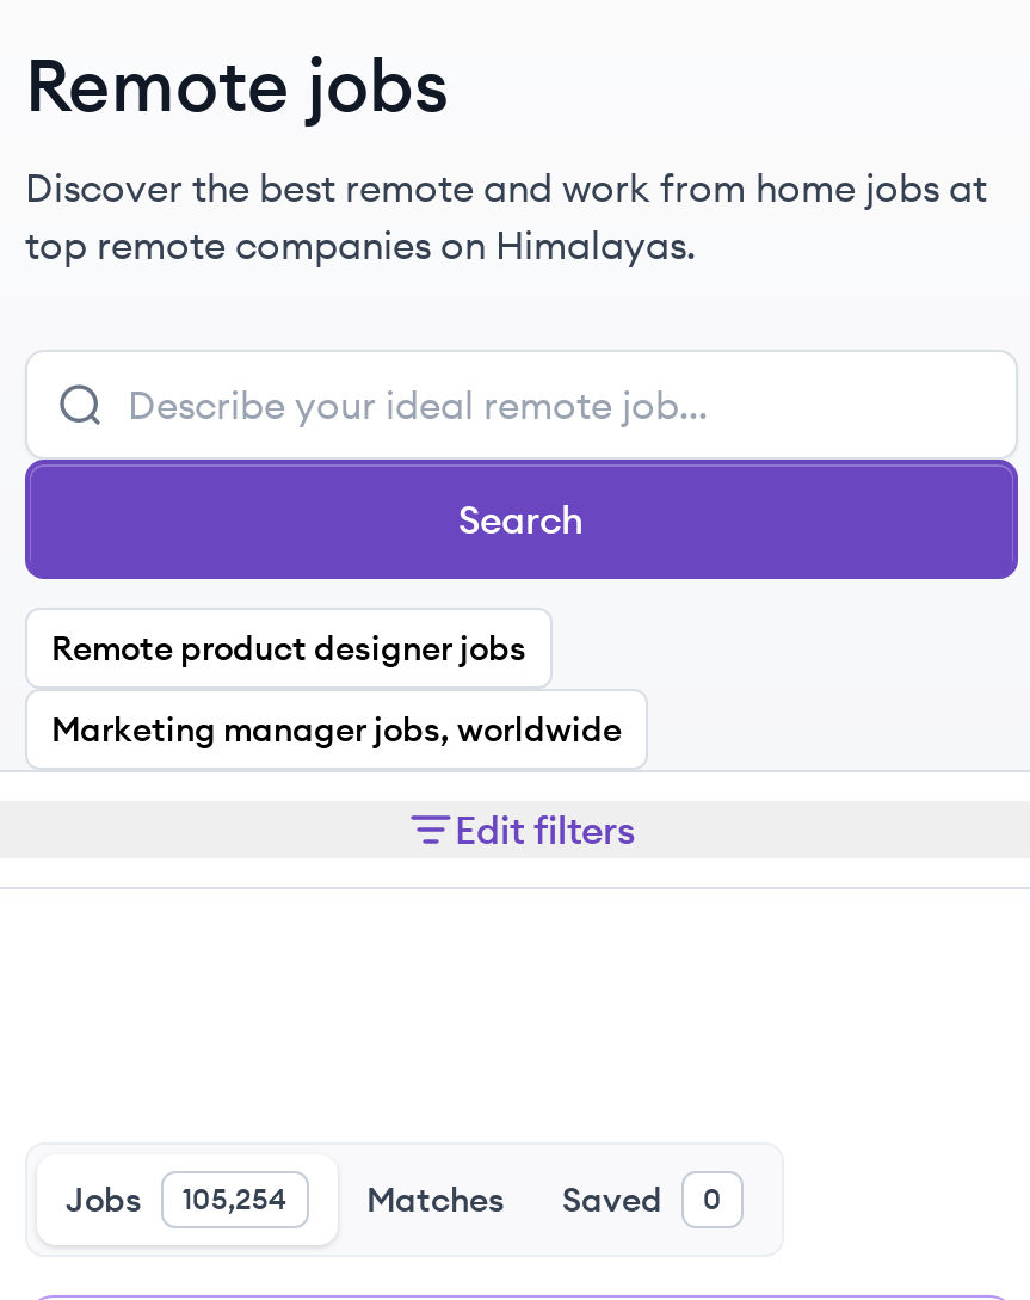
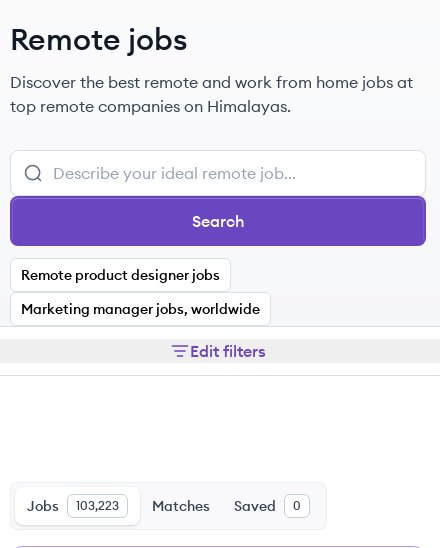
- Jobs 105,254
+ Jobs 103,223
